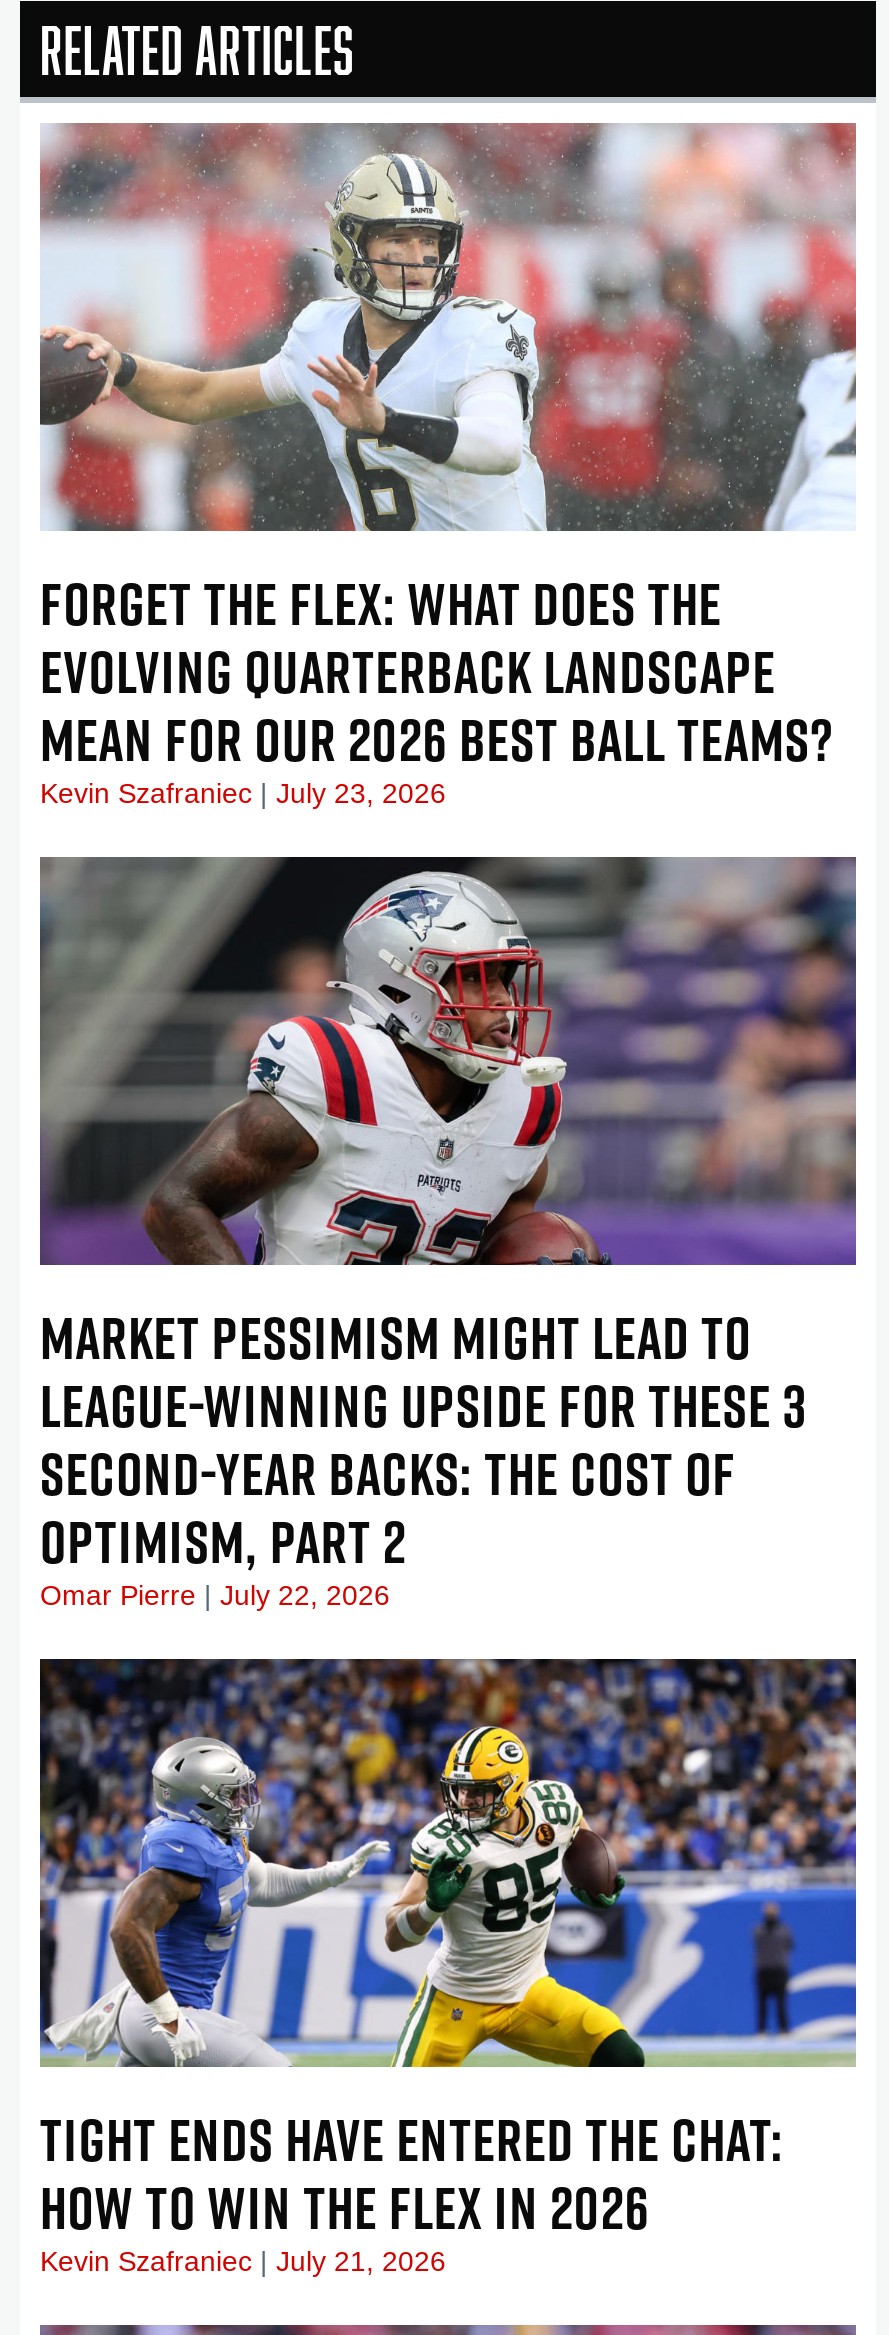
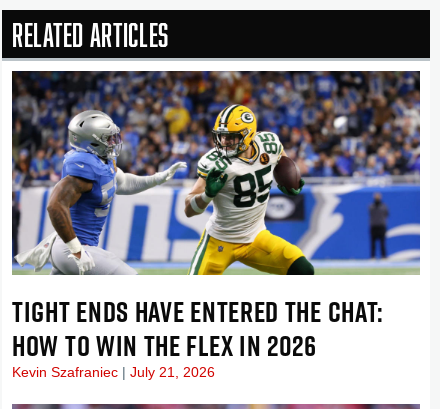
- [image]
- FORGET THE FLEX: WHAT DOES THE
- EVOLVING QUARTERBACK LANDSCAPE
- MEAN FOR OUR 2026 BEST BALL TEAMS?
- Kevin Szafraniec July 23, 2026

- [image]
- MARKET PESSIMISM MIGHT LEAD TO
- LEAGUE-WINNING UPSIDE FOR THESE 3
- SECOND-YEAR BACKS: THE COST OF
- OPTIMISM, PART 2
- Omar Pierre July 22, 2026
